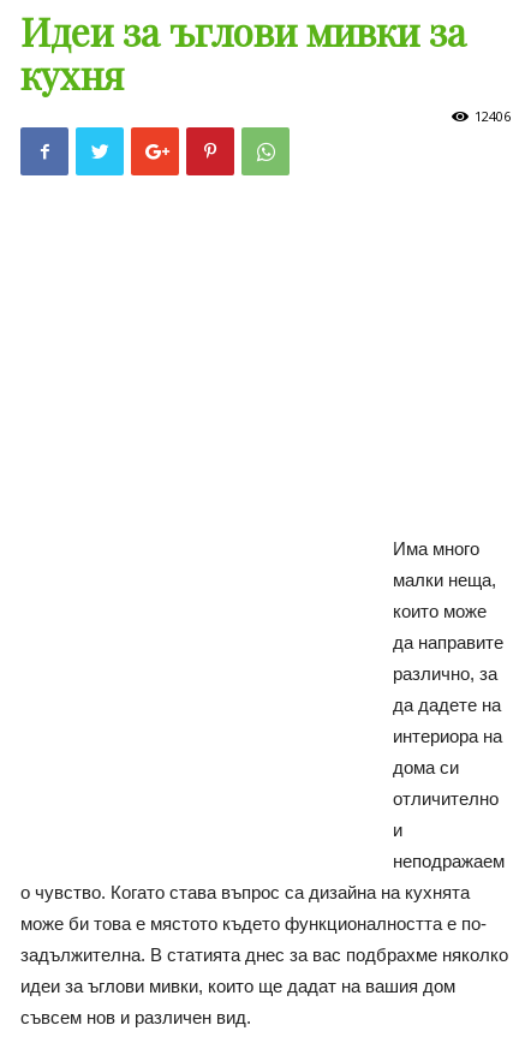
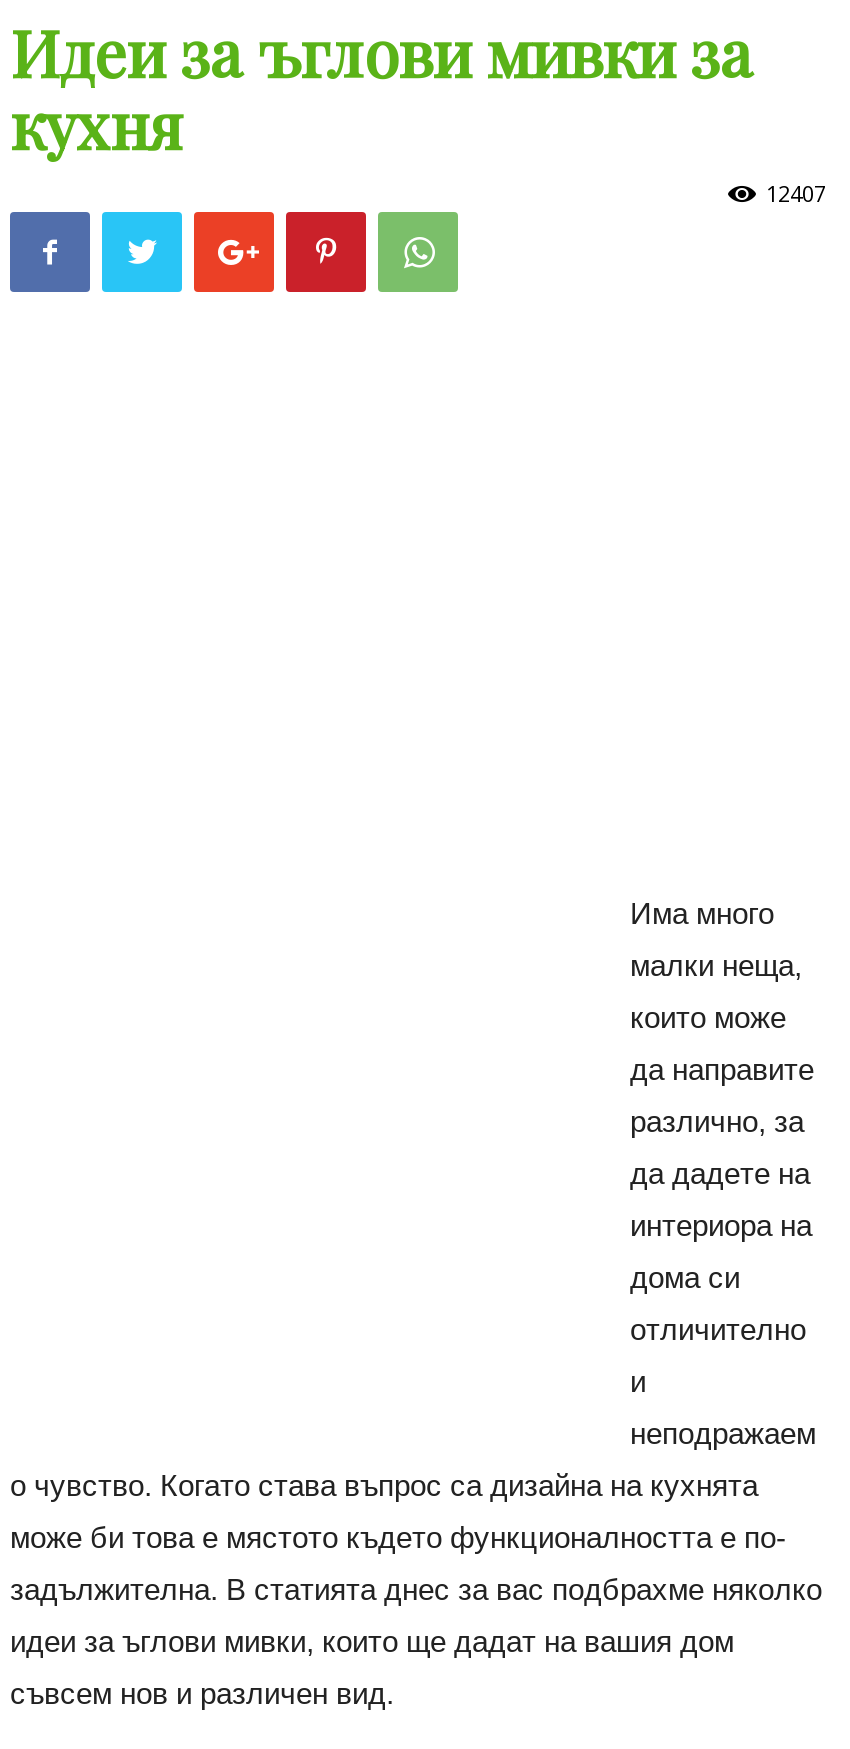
- 12406
+ 12407
